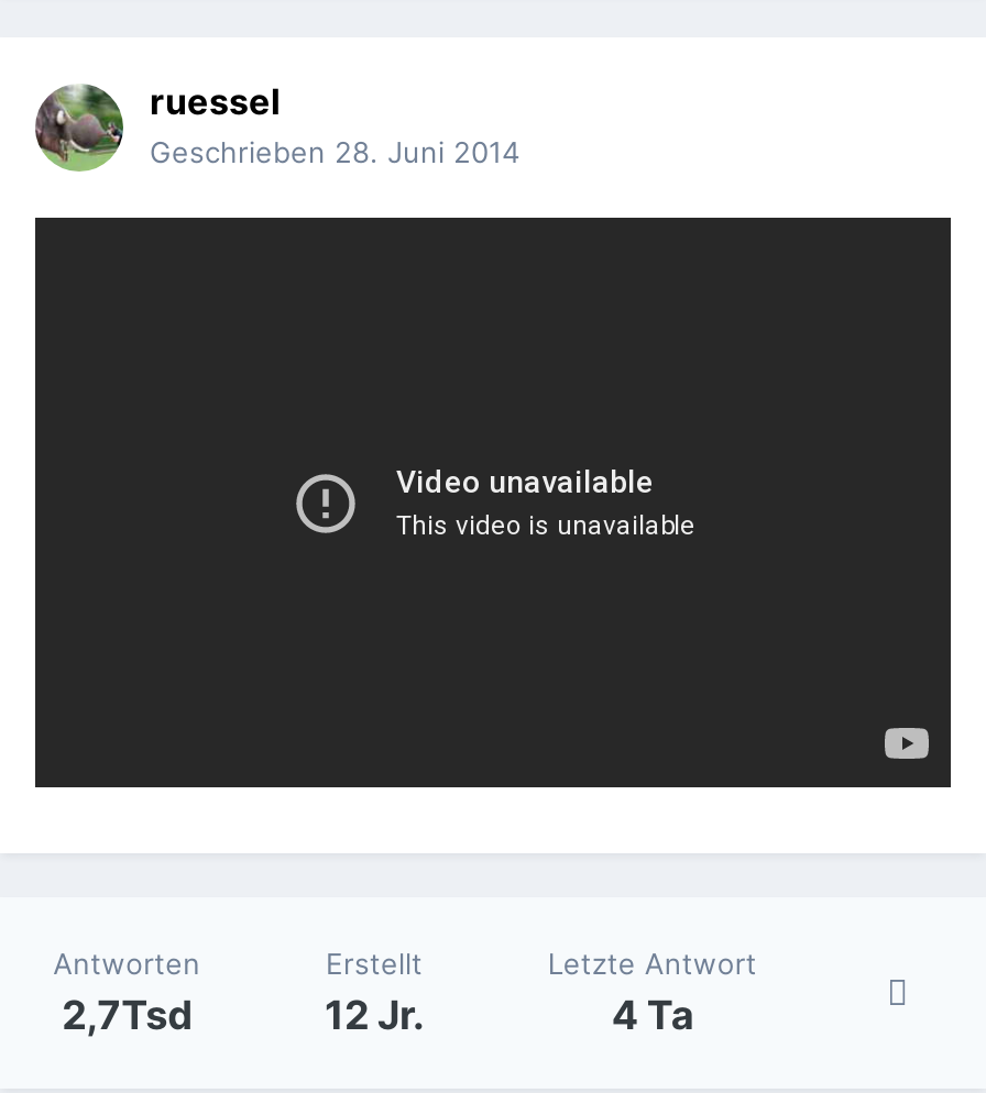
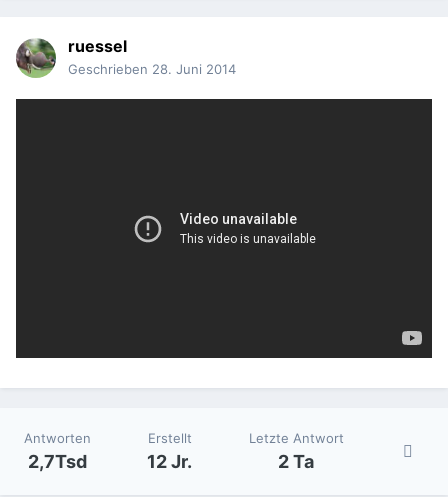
- 4 Ta
+ 2 Ta
